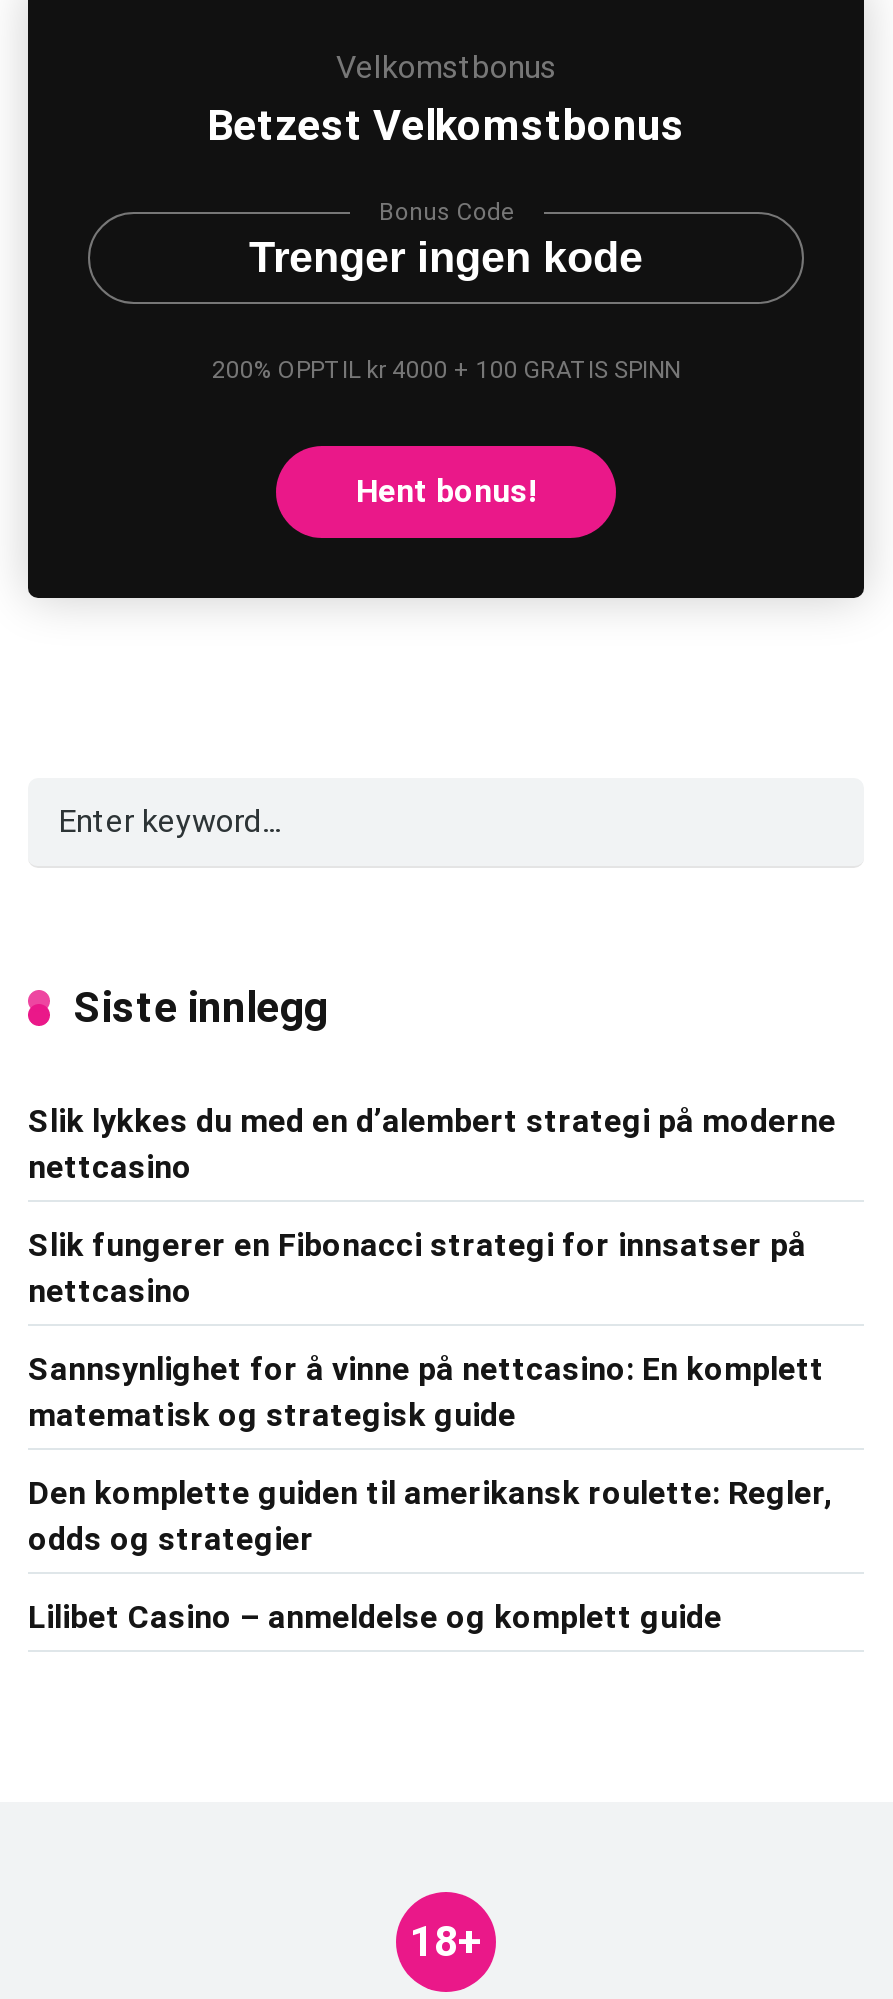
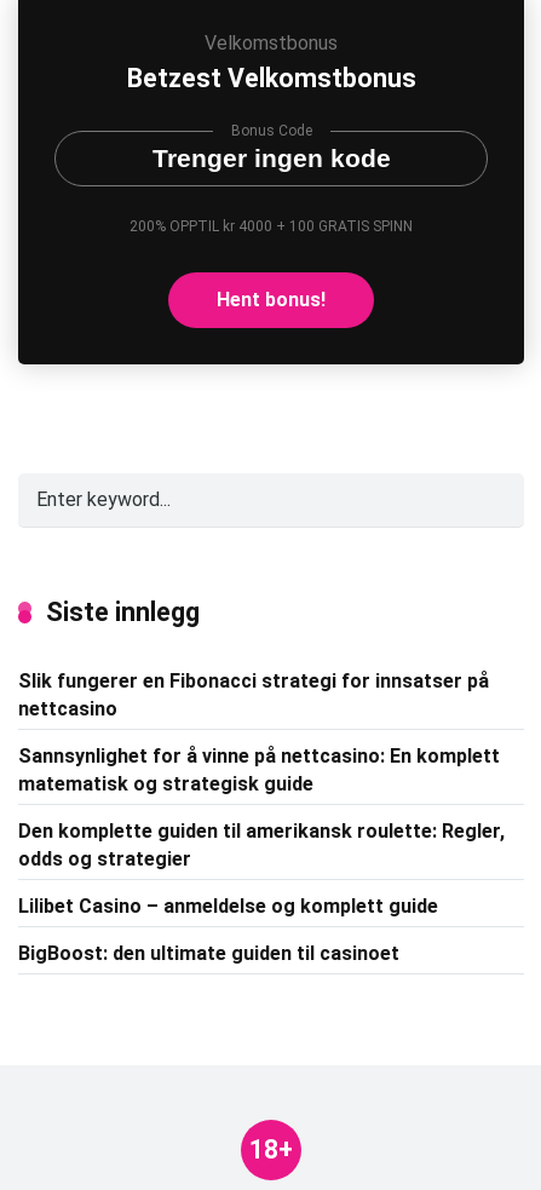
- Slik lykkes du med en d’alembert strategi på moderne
- nettcasino

moved up: Slik fungerer en Fibonacci strategi for innsatser på | nettcasino | Sannsynlighet for å vinne på nettcasino: En komplett | matematisk og strategisk guide | Den komplette guiden til amerikansk roulette: Regler, | odds og strategier | Lilibet Casino – anmeldelse og komplett guide

+ BigBoost: den ultimate guiden til casinoet
